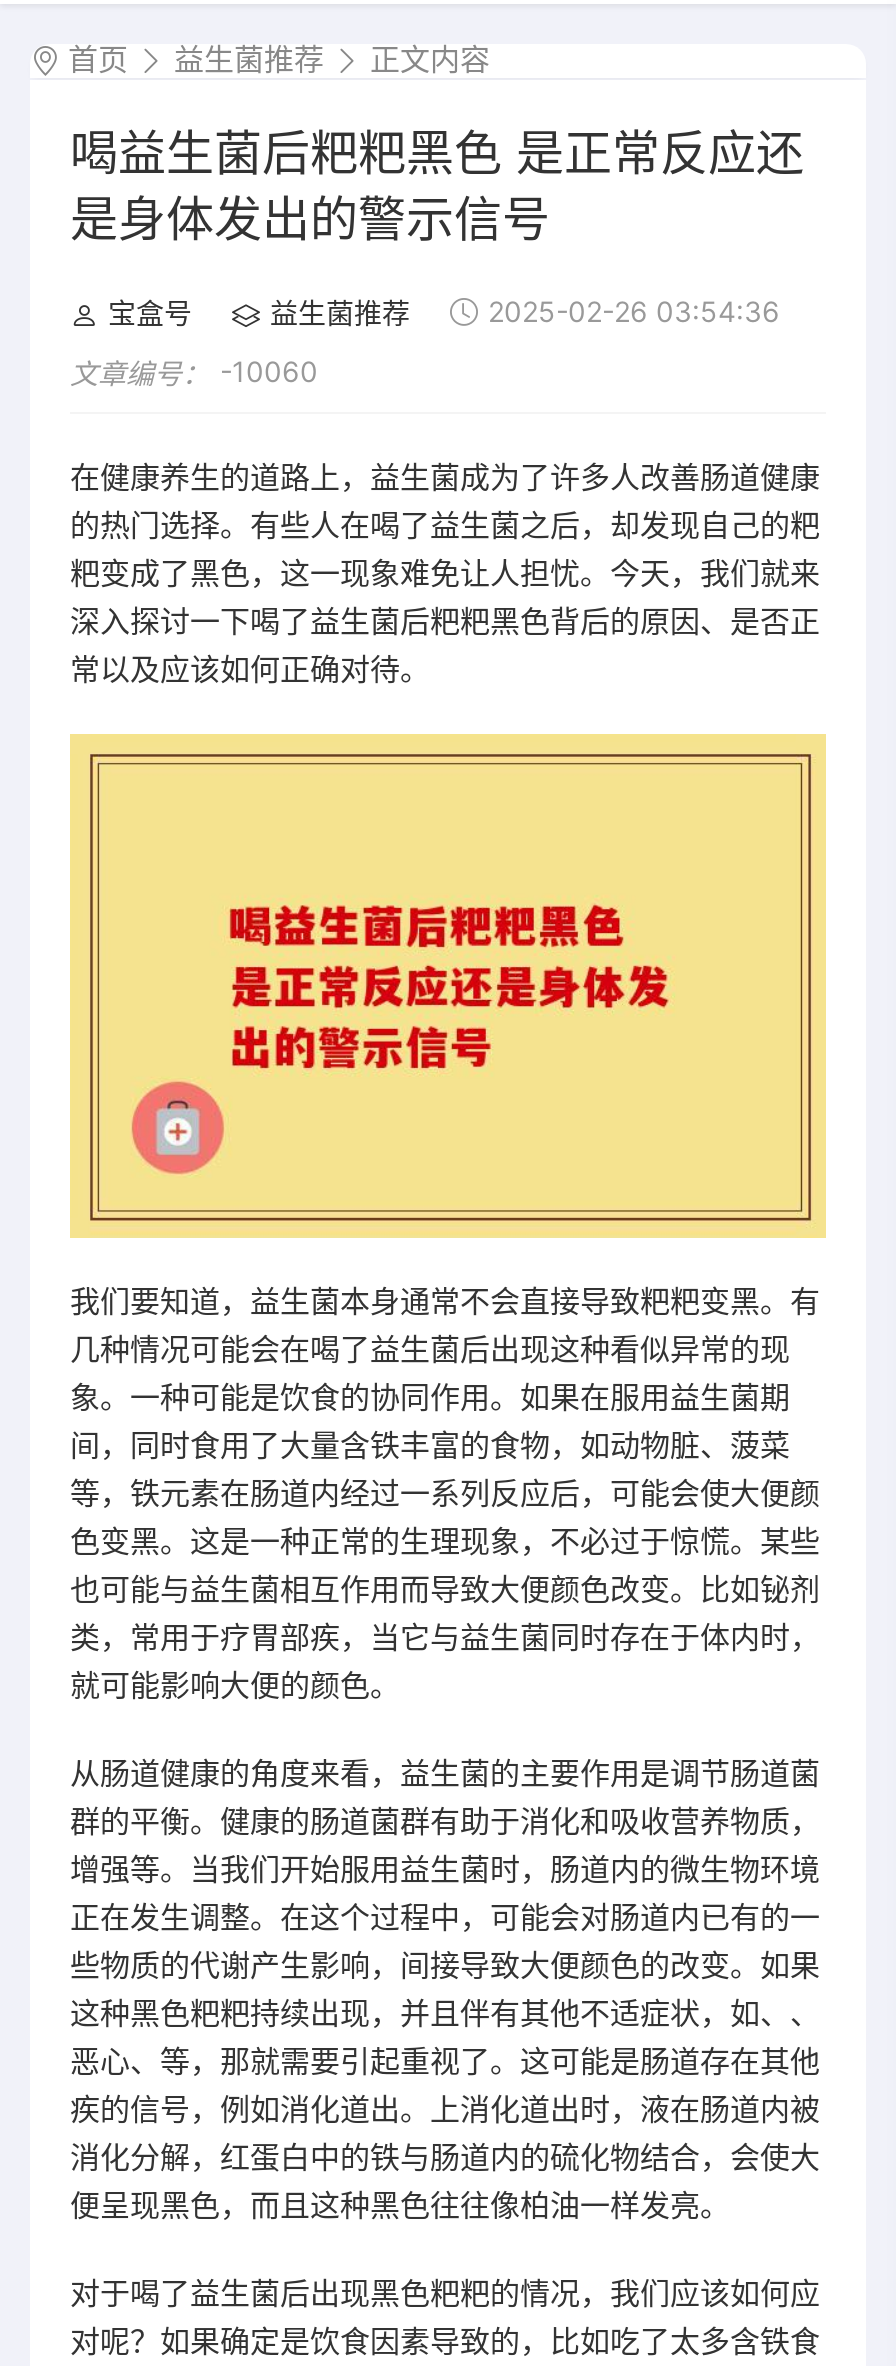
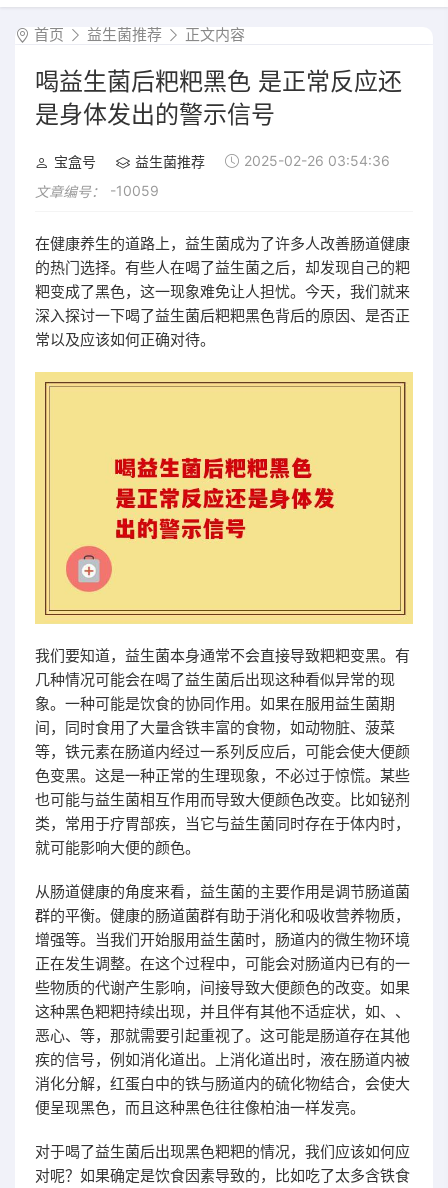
- 文章编号： -10060
+ 文章编号： -10059
